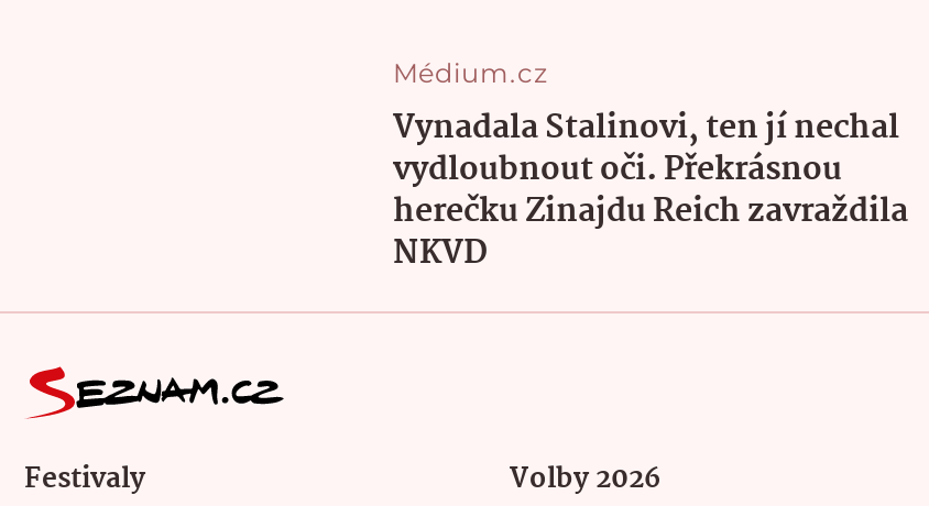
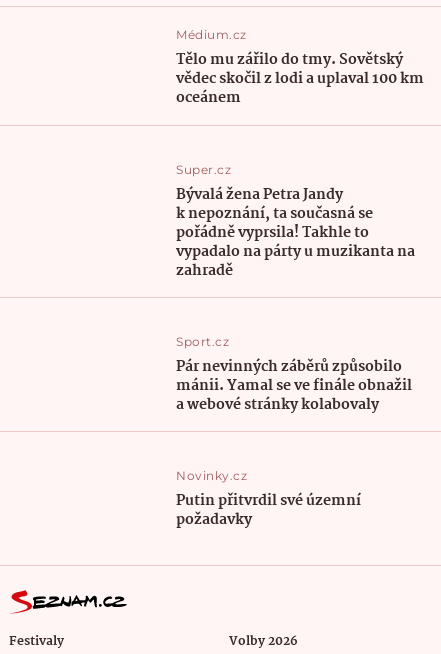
- Vynadala Stalinovi, ten jí nechal
- vydloubnout oči. Překrásnou
- herečku Zinajdu Reich zavraždila
- NKVD
+ Tělo mu zářilo do tmy. Sovětský
+ vědec skočil z lodi a uplaval 100 km
+ oceánem
+ Super.cz
+ Bývalá žena Petra Jandy
+ k nepoznání, ta současná se
+ pořádně vyprsila! Takhle to
+ vypadalo na párty u muzikanta na
+ zahradě
+ Sport.cz
+ Pár nevinných záběrů způsobilo
+ mánii. Yamal se ve finále obnažil
+ a webové stránky kolabovaly
+ Novinky.cz
+ Putin přitvrdil své územní
+ požadavky
